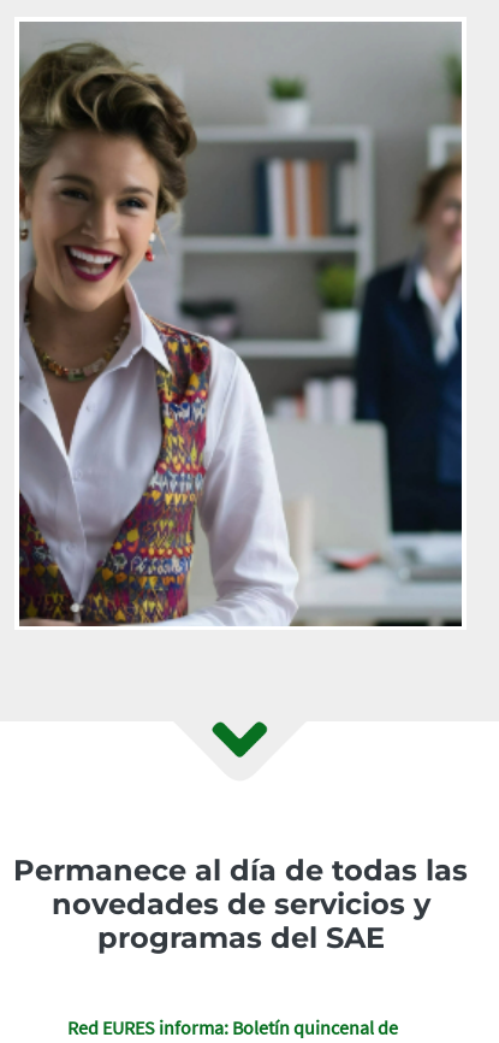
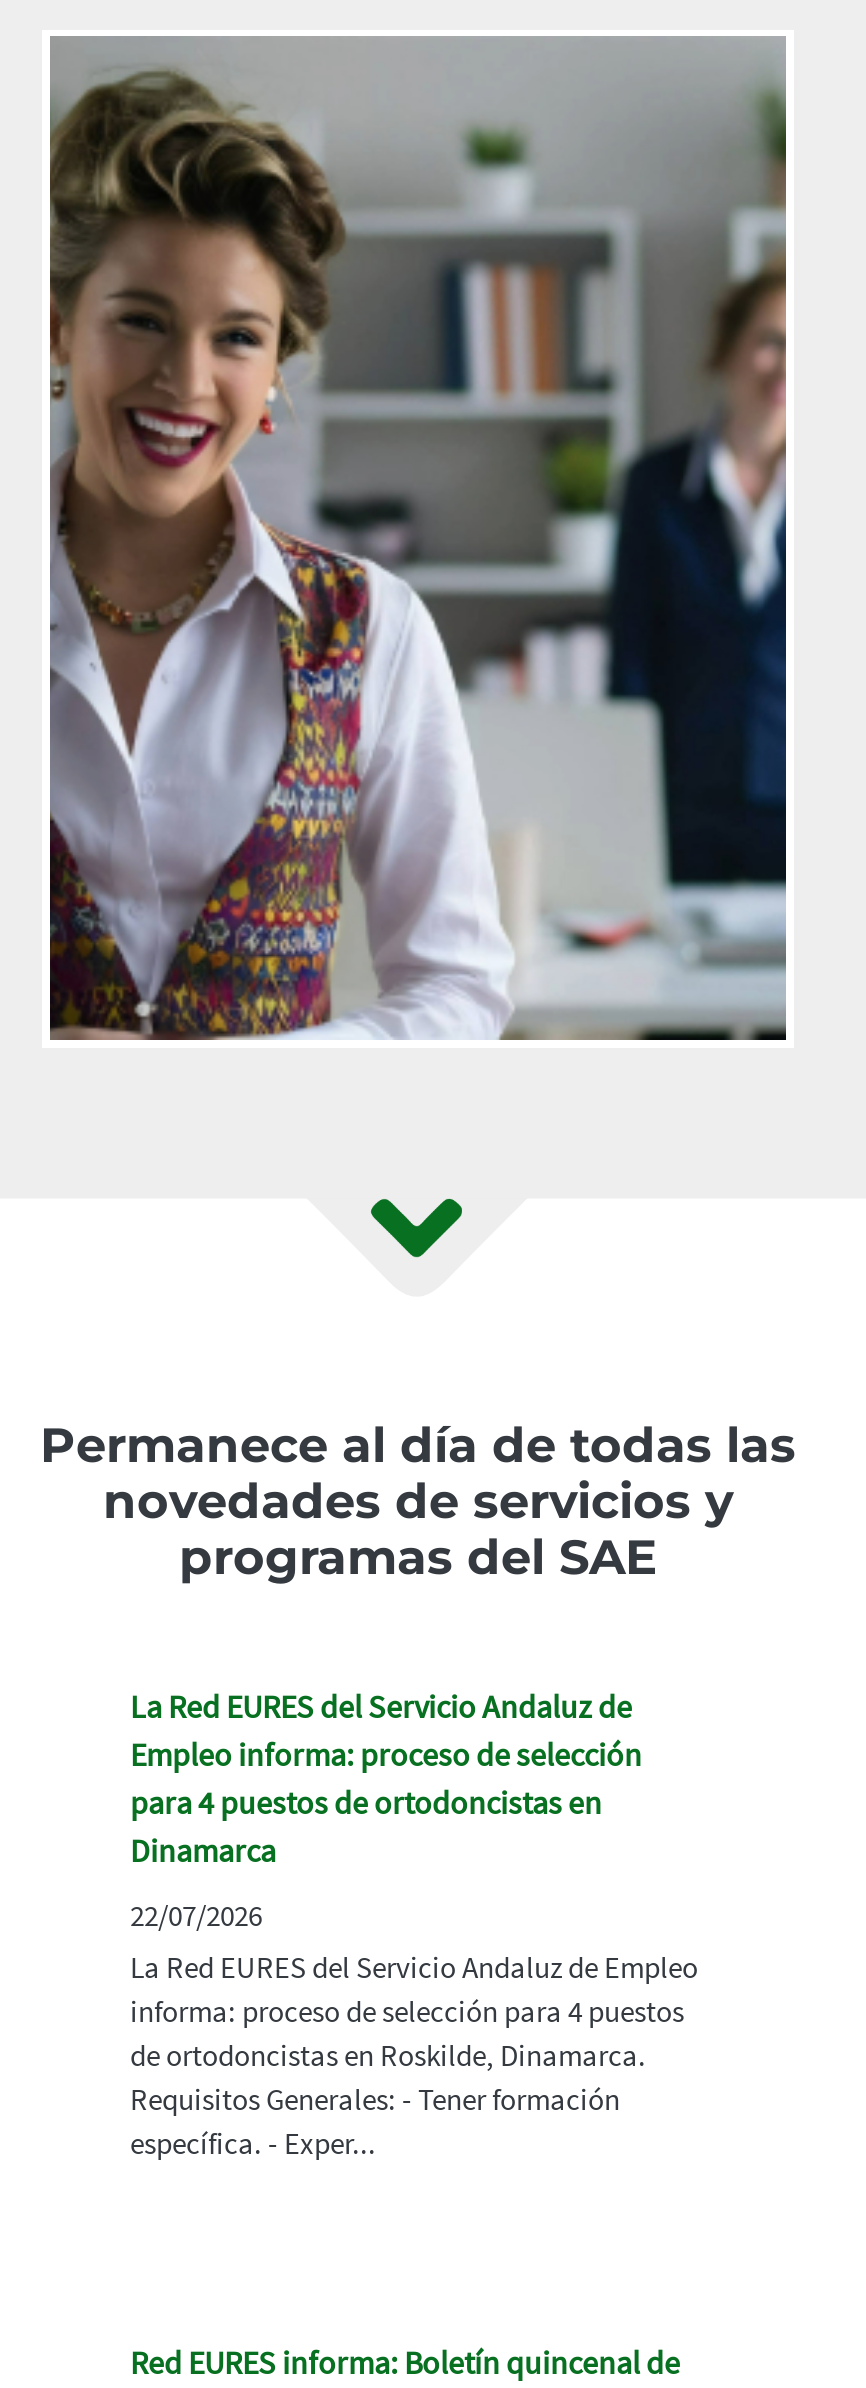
+ La Red EURES del Servicio Andaluz de
+ Empleo informa: proceso de selección
+ para 4 puestos de ortodoncistas en
+ Dinamarca
+ 22/07/2026
+ La Red EURES del Servicio Andaluz de Empleo
+ informa: proceso de selección para 4 puestos
+ de ortodoncistas en Roskilde, Dinamarca.
+ Requisitos Generales: - Tener formación
+ específica. - Exper...
